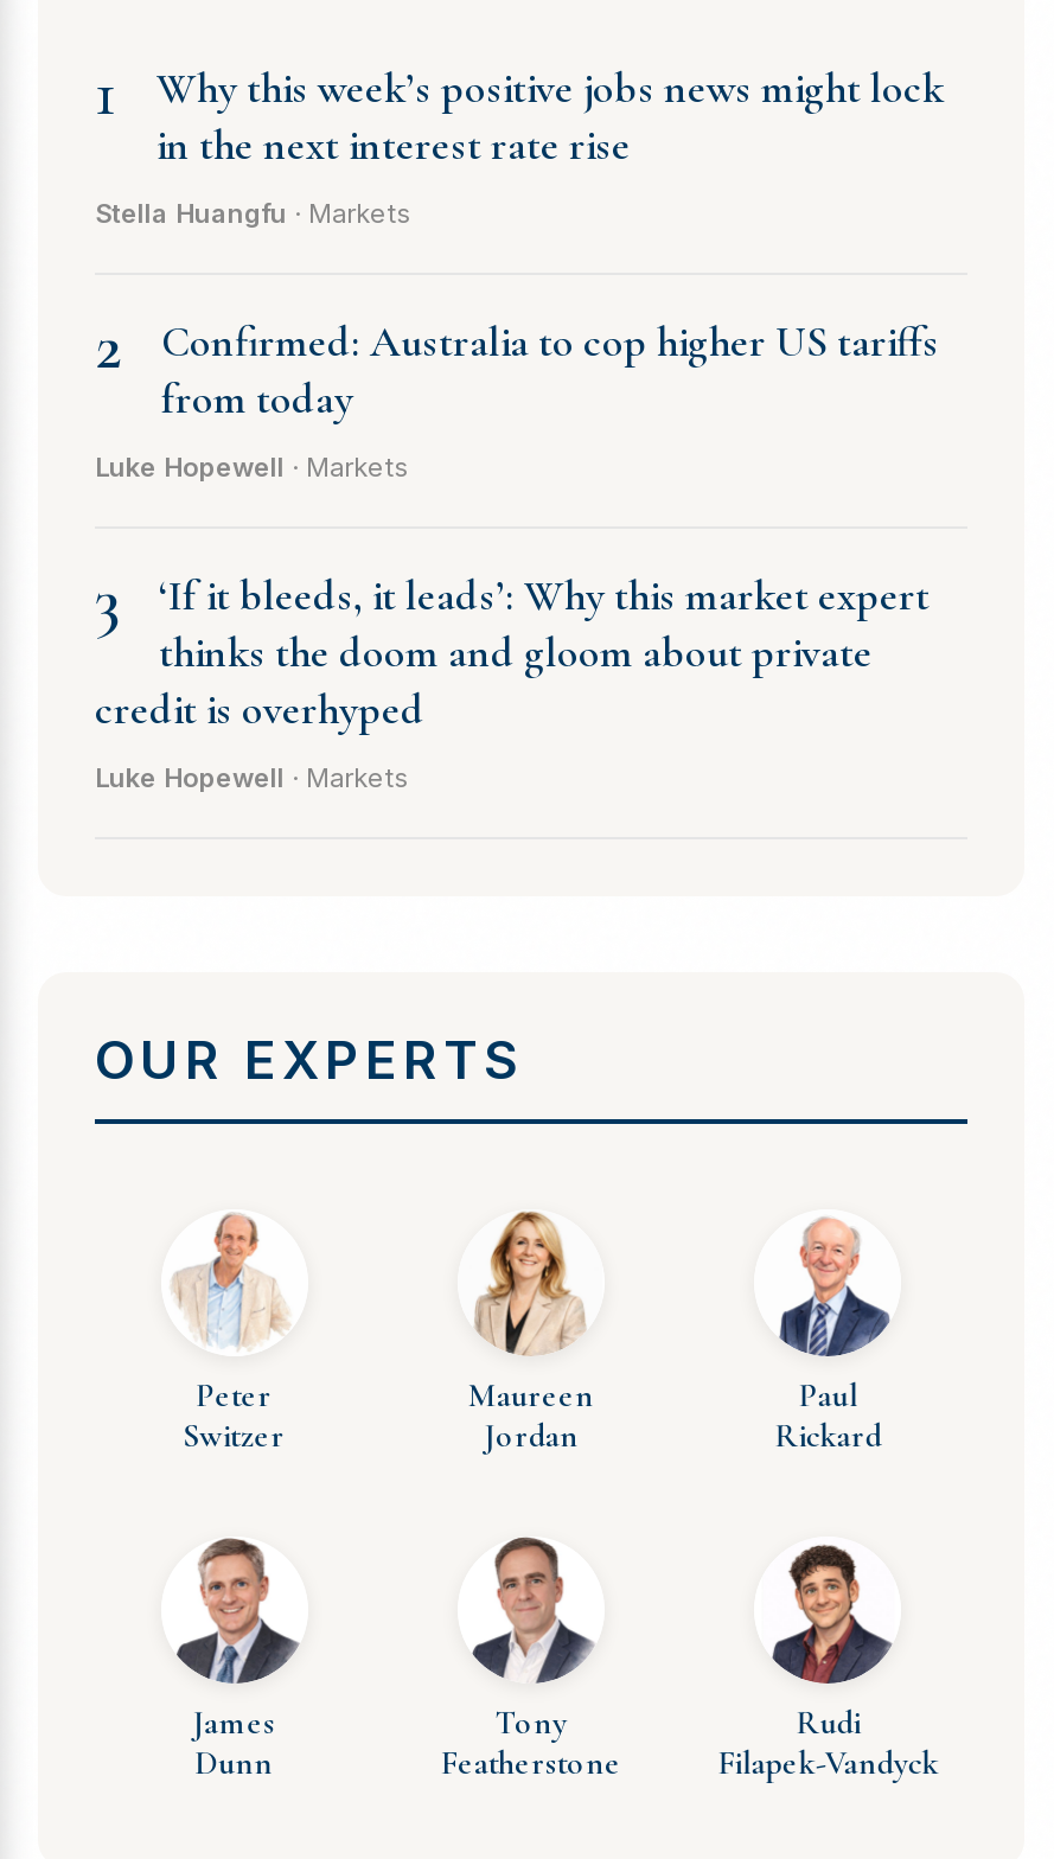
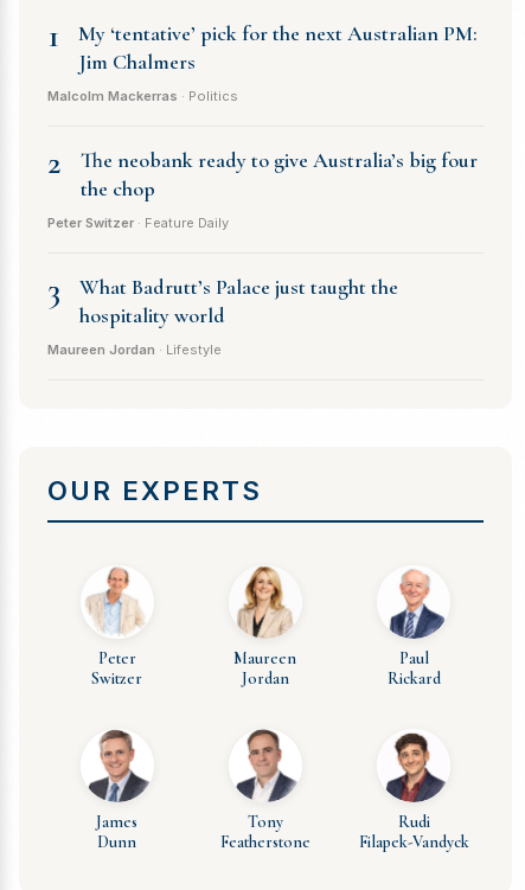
- Why this week’s positive jobs news might lock
- in the next interest rate rise
+ My ‘tentative’ pick for the next Australian PM:
+ Jim Chalmers

- Stella Huangfu · Markets
+ Malcolm Mackerras · Politics

- Confirmed: Australia to cop higher US tariffs
- from today
+ The neobank ready to give Australia’s big four
+ the chop

- Luke Hopewell · Markets
+ Peter Switzer · Feature Daily

- ‘If it bleeds, it leads’: Why this market expert
- thinks the doom and gloom about private
- credit is overhyped
+ What Badrutt’s Palace just taught the
+ hospitality world

- Luke Hopewell · Markets
+ Maureen Jordan · Lifestyle
